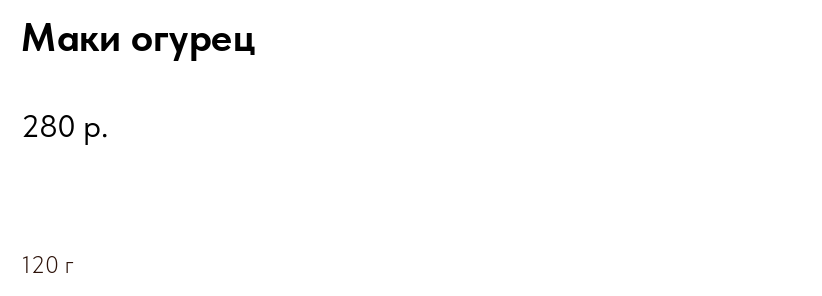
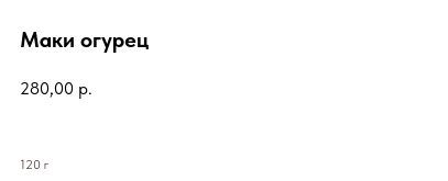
- 280 р.
+ 280,00 р.
